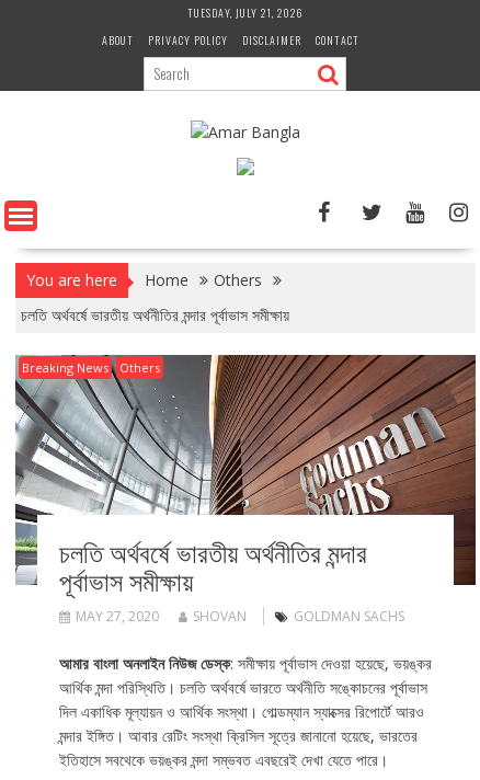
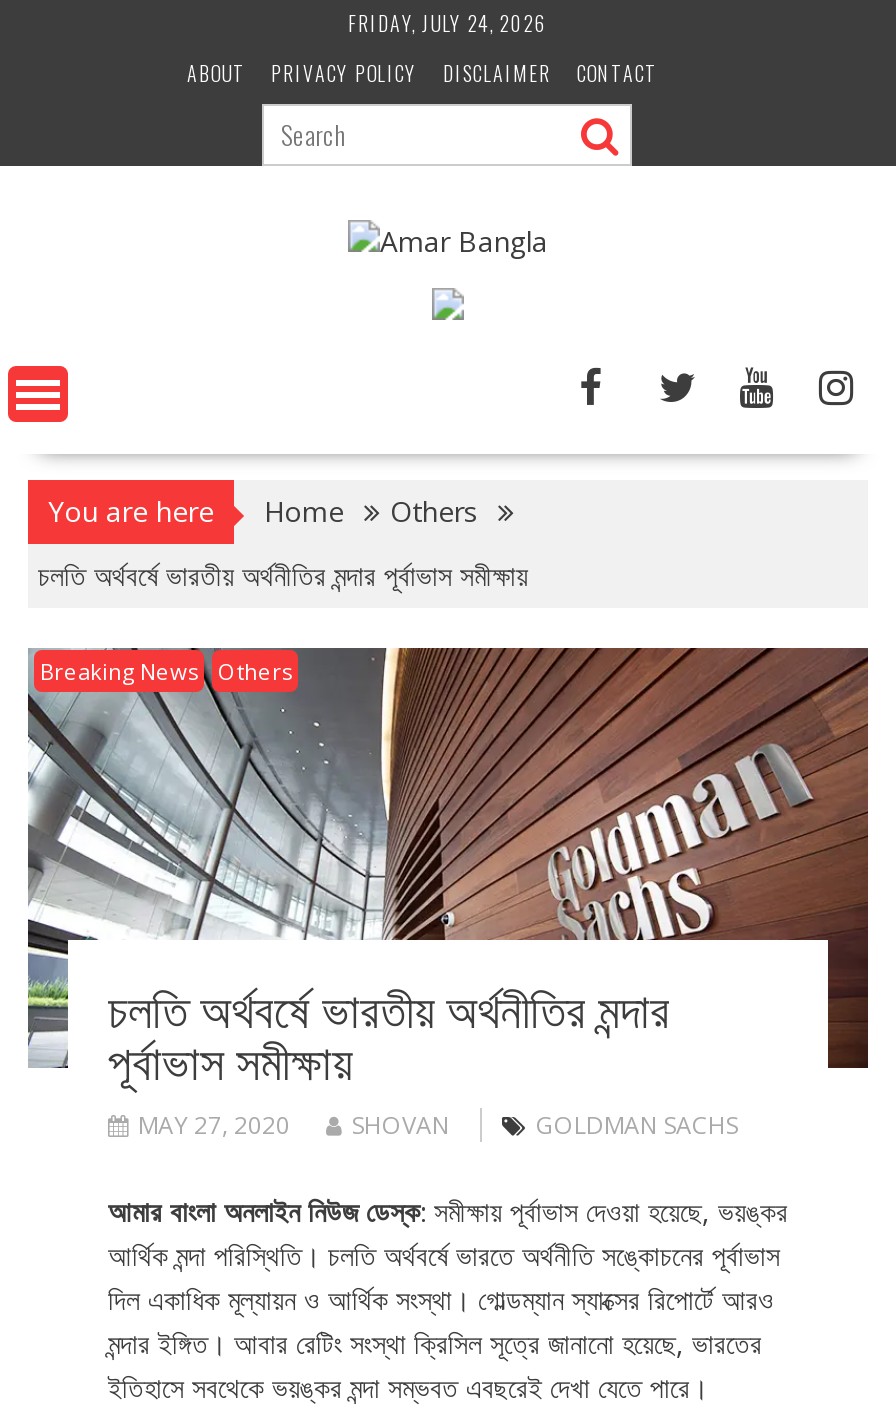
- TUESDAY, JULY 21, 2026
+ FRIDAY, JULY 24, 2026
